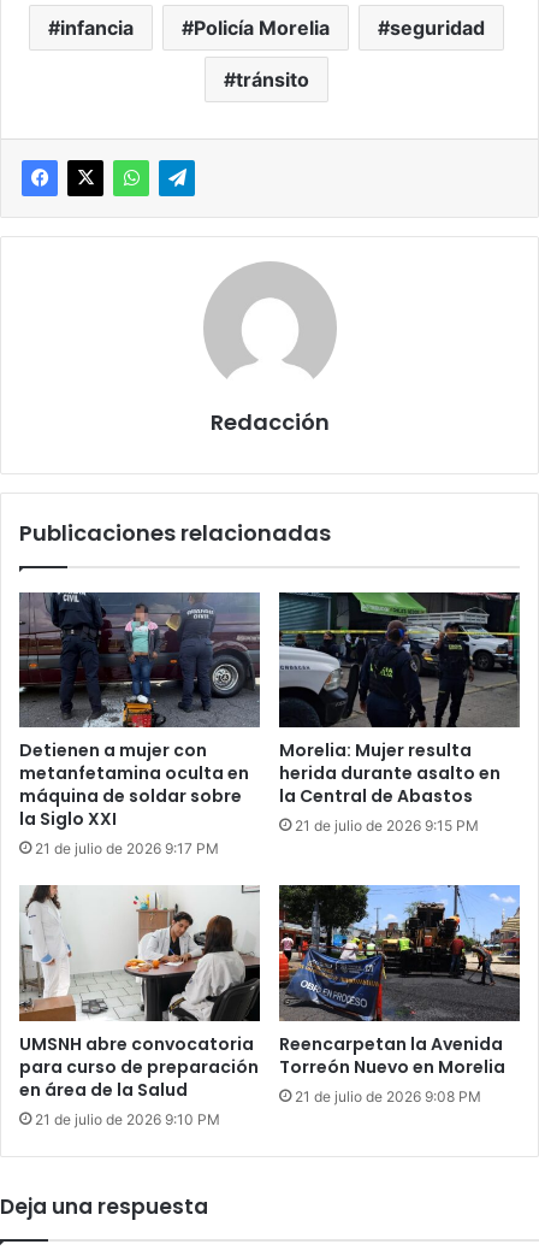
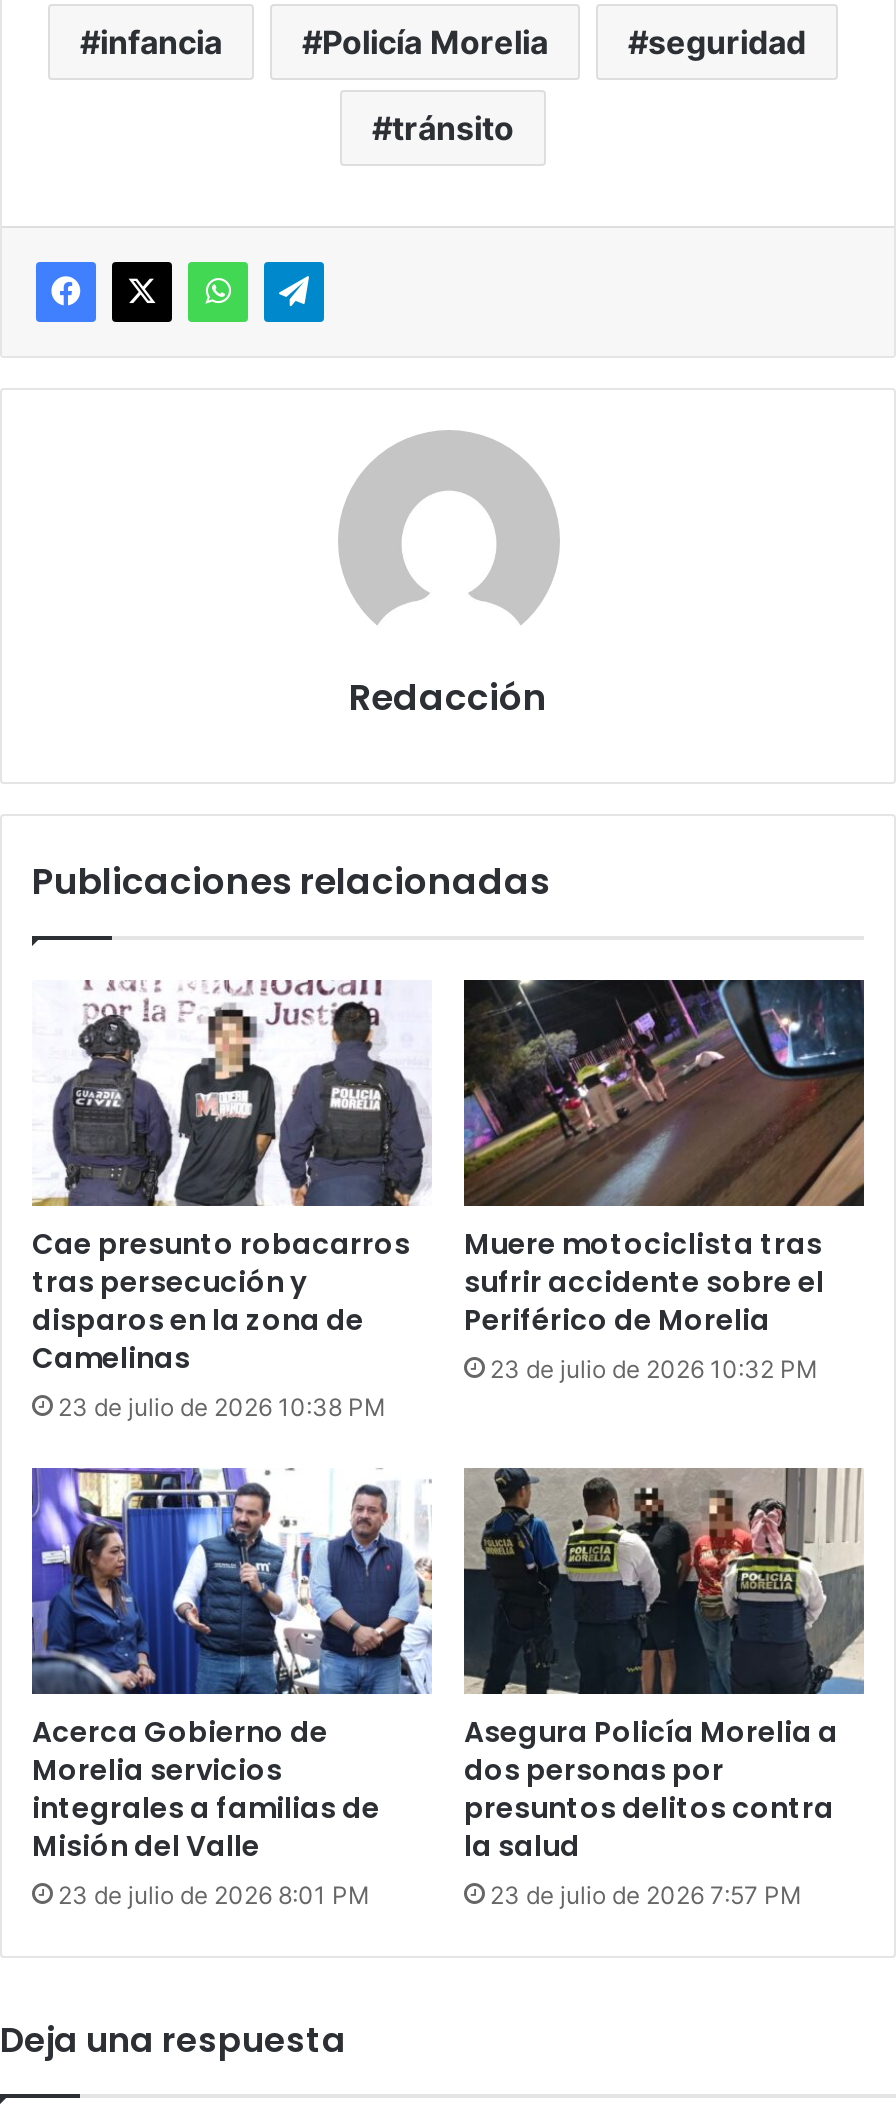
- [image]
- Detienen a mujer con
- metanfetamina oculta en
- máquina de soldar sobre
- la Siglo XXI
- 21 de julio de 2026 9:17 PM
+ [image]
+ Cae presunto robacarros
+ tras persecución y
+ disparos en la zona de
+ Camelinas
+ 23 de julio de 2026 10:38 PM

- [image]
- Morelia: Mujer resulta
- herida durante asalto en
- la Central de Abastos
- 21 de julio de 2026 9:15 PM
+ [image]
+ Muere motociclista tras
+ sufrir accidente sobre el
+ Periférico de Morelia
+ 23 de julio de 2026 10:32 PM

- [image]
- UMSNH abre convocatoria
- para curso de preparación
- en área de la Salud
- 21 de julio de 2026 9:10 PM
+ [image]
+ Acerca Gobierno de
+ Morelia servicios
+ integrales a familias de
+ Misión del Valle
+ 23 de julio de 2026 8:01 PM

- [image]
- Reencarpetan la Avenida
- Torreón Nuevo en Morelia
- 21 de julio de 2026 9:08 PM
+ [image]
+ Asegura Policía Morelia a
+ dos personas por
+ presuntos delitos contra
+ la salud
+ 23 de julio de 2026 7:57 PM
